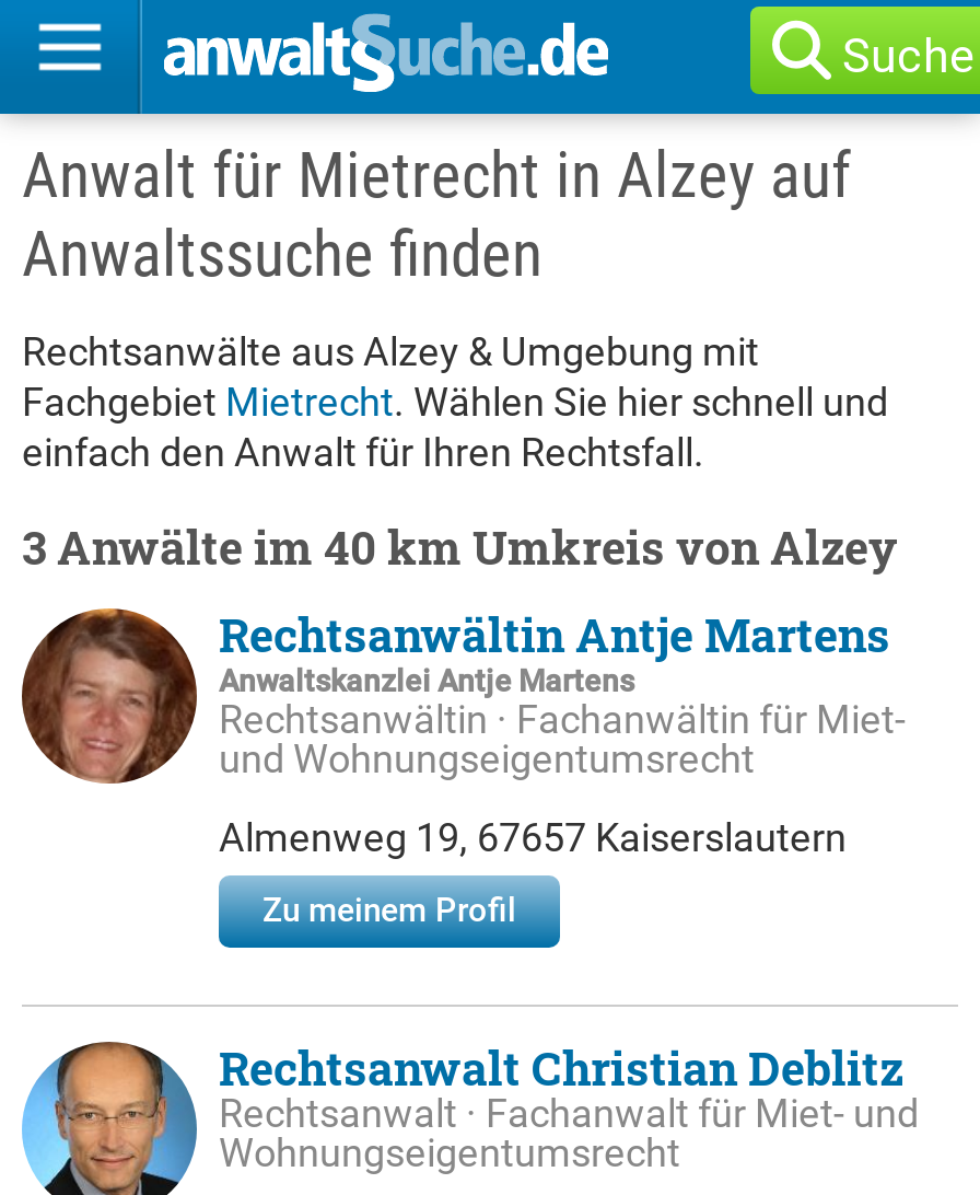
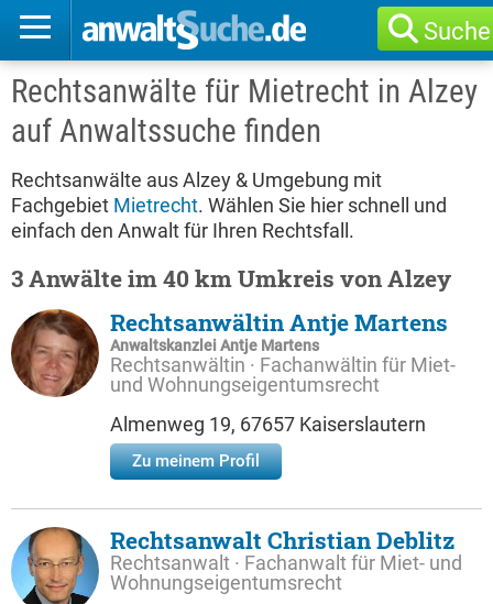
- Anwalt für Mietrecht in Alzey auf
- Anwaltssuche finden
+ Rechtsanwälte für Mietrecht in Alzey
+ auf Anwaltssuche finden
